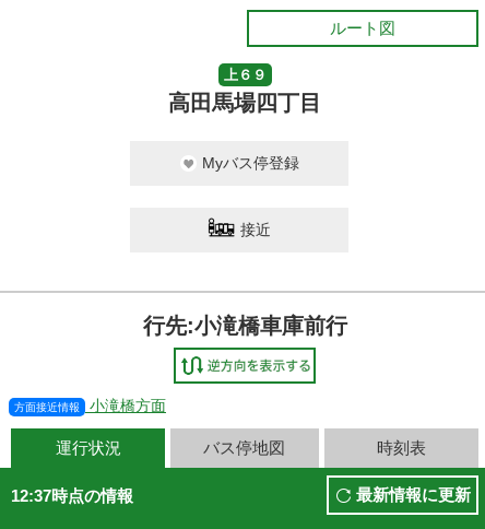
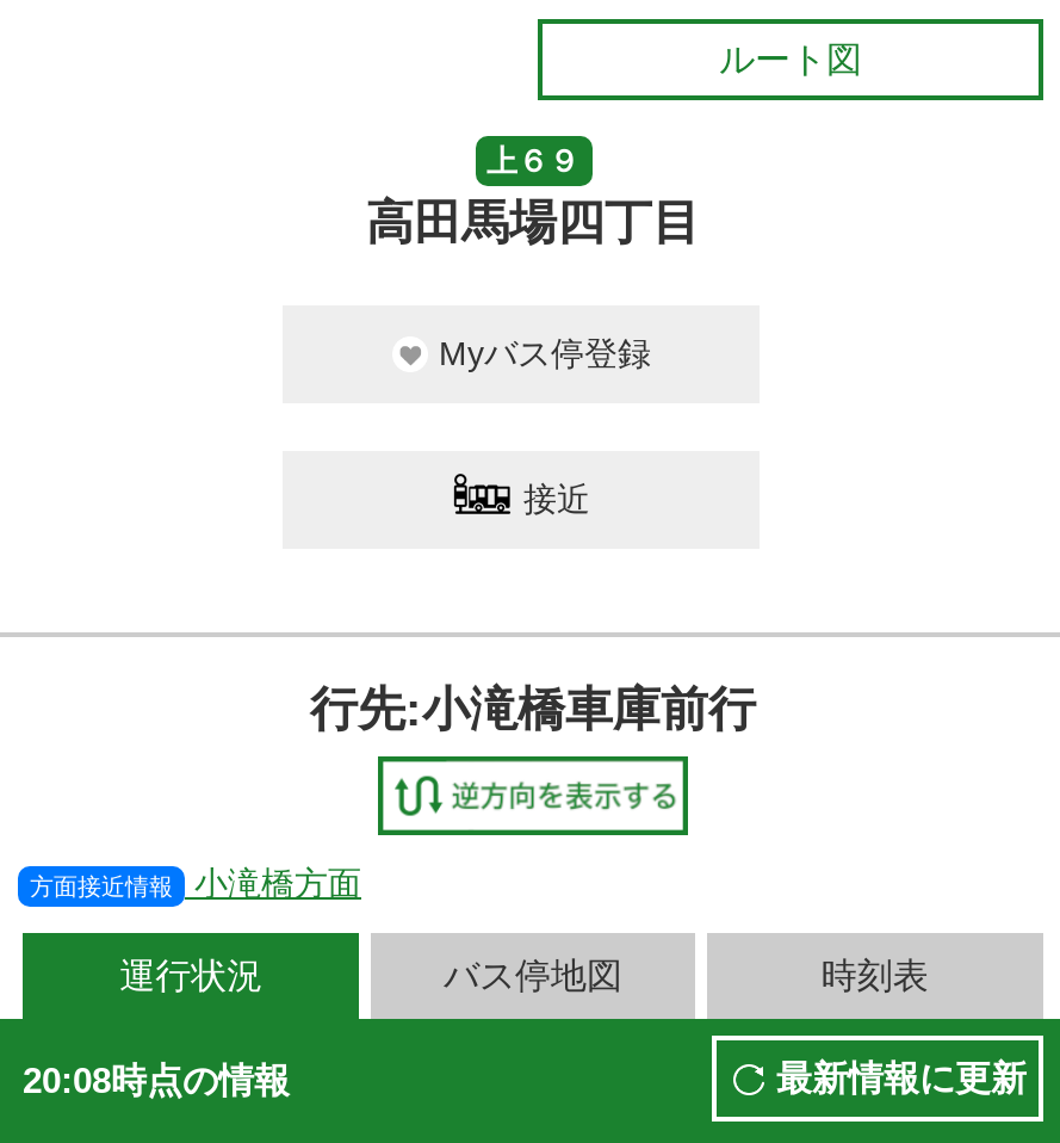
- 12:37時点の情報
+ 20:08時点の情報
